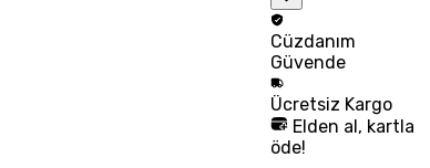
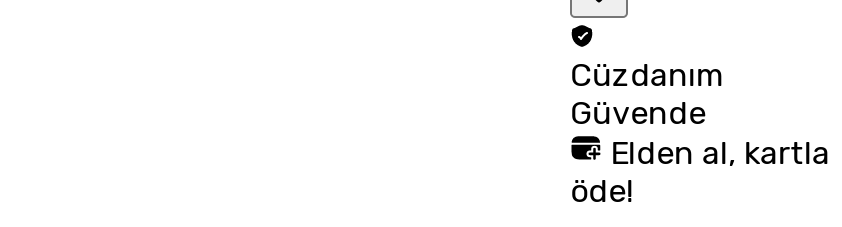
- Ücretsiz Kargo
